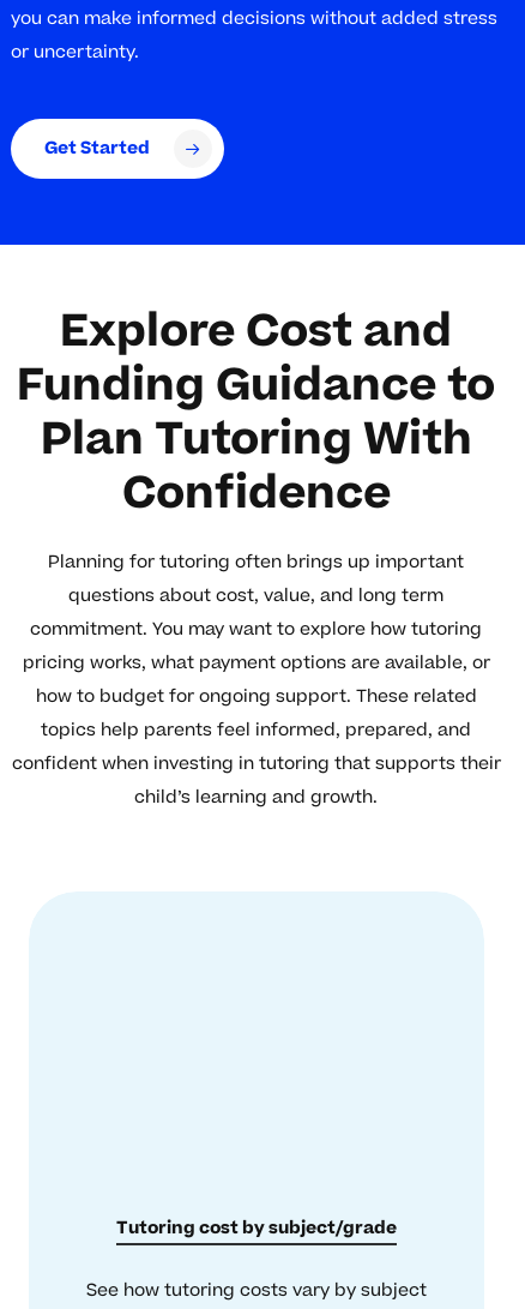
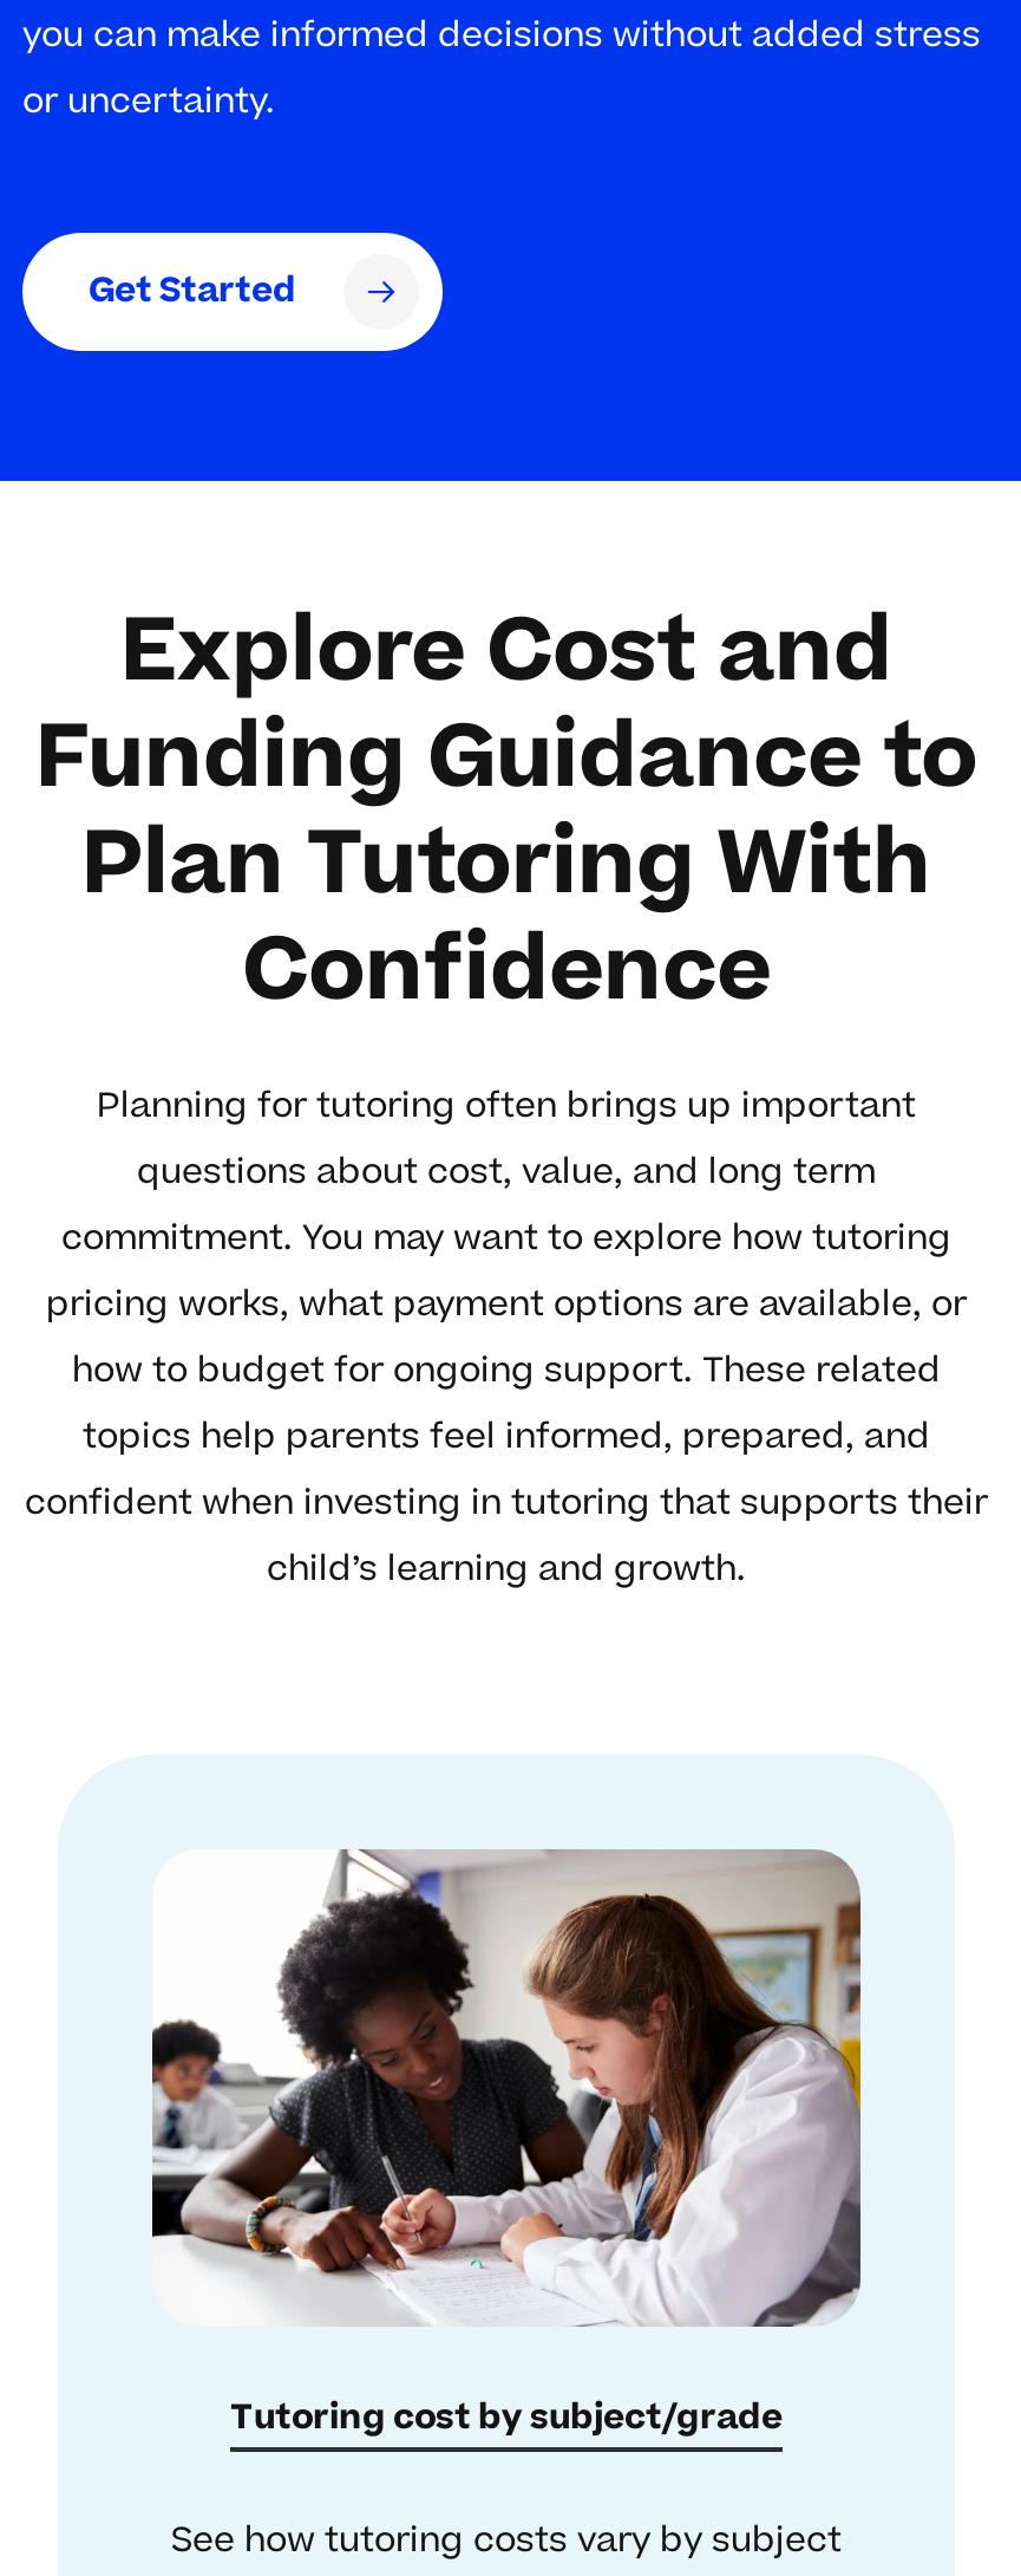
+ [image]
